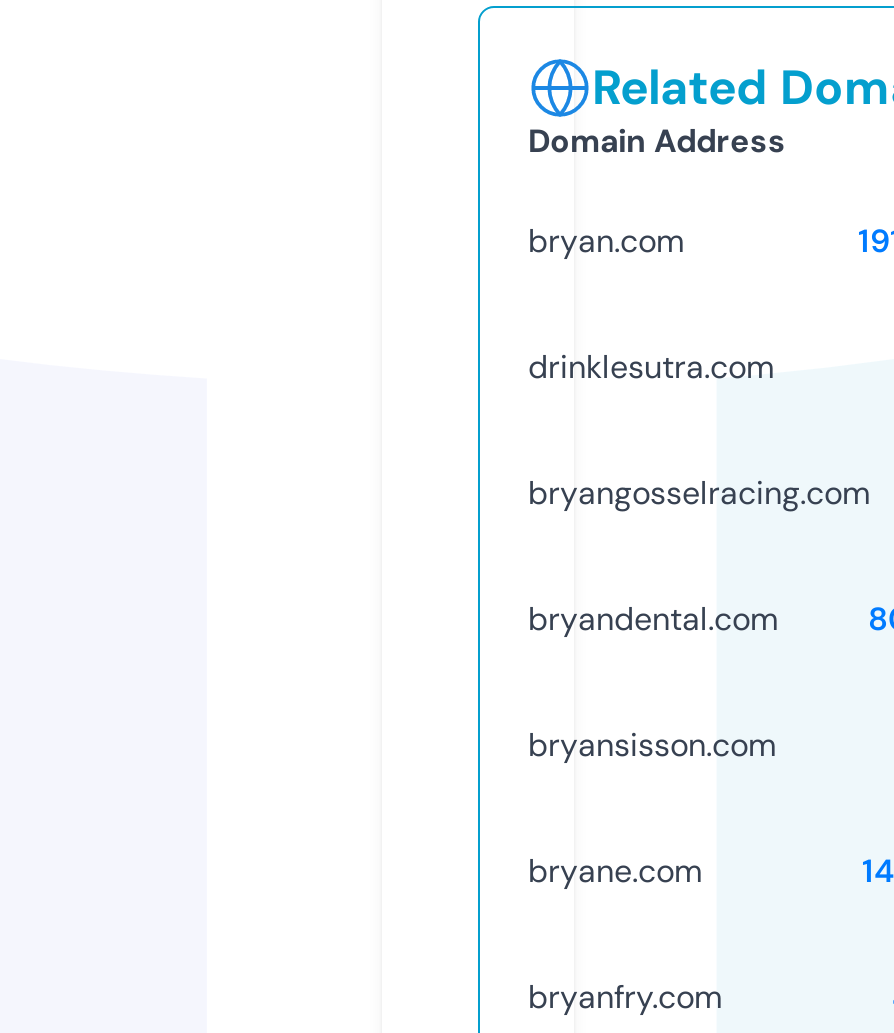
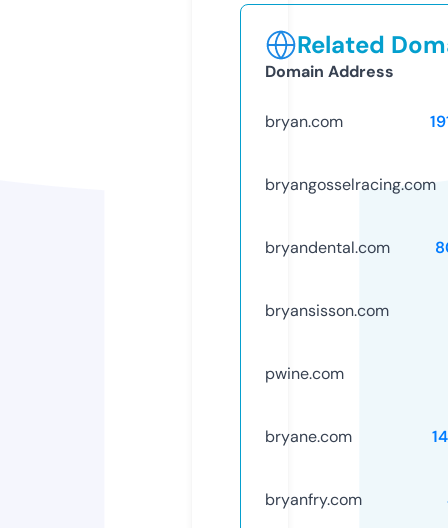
- drinklesutra.com

moved up: bryangosselracing.com | bryandental.com | bryansisson.com

+ pwine.com
